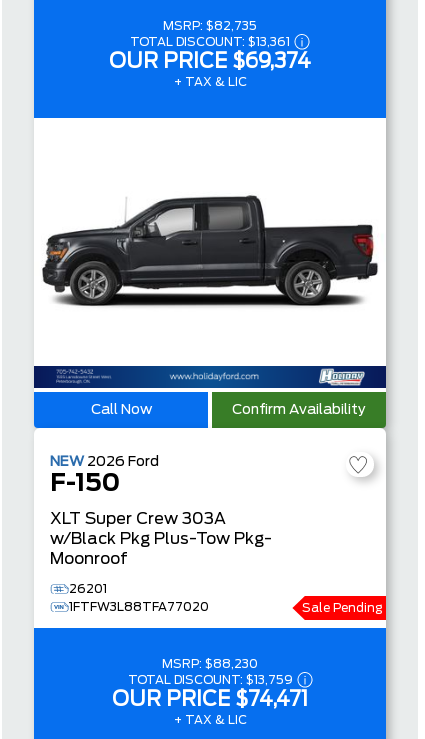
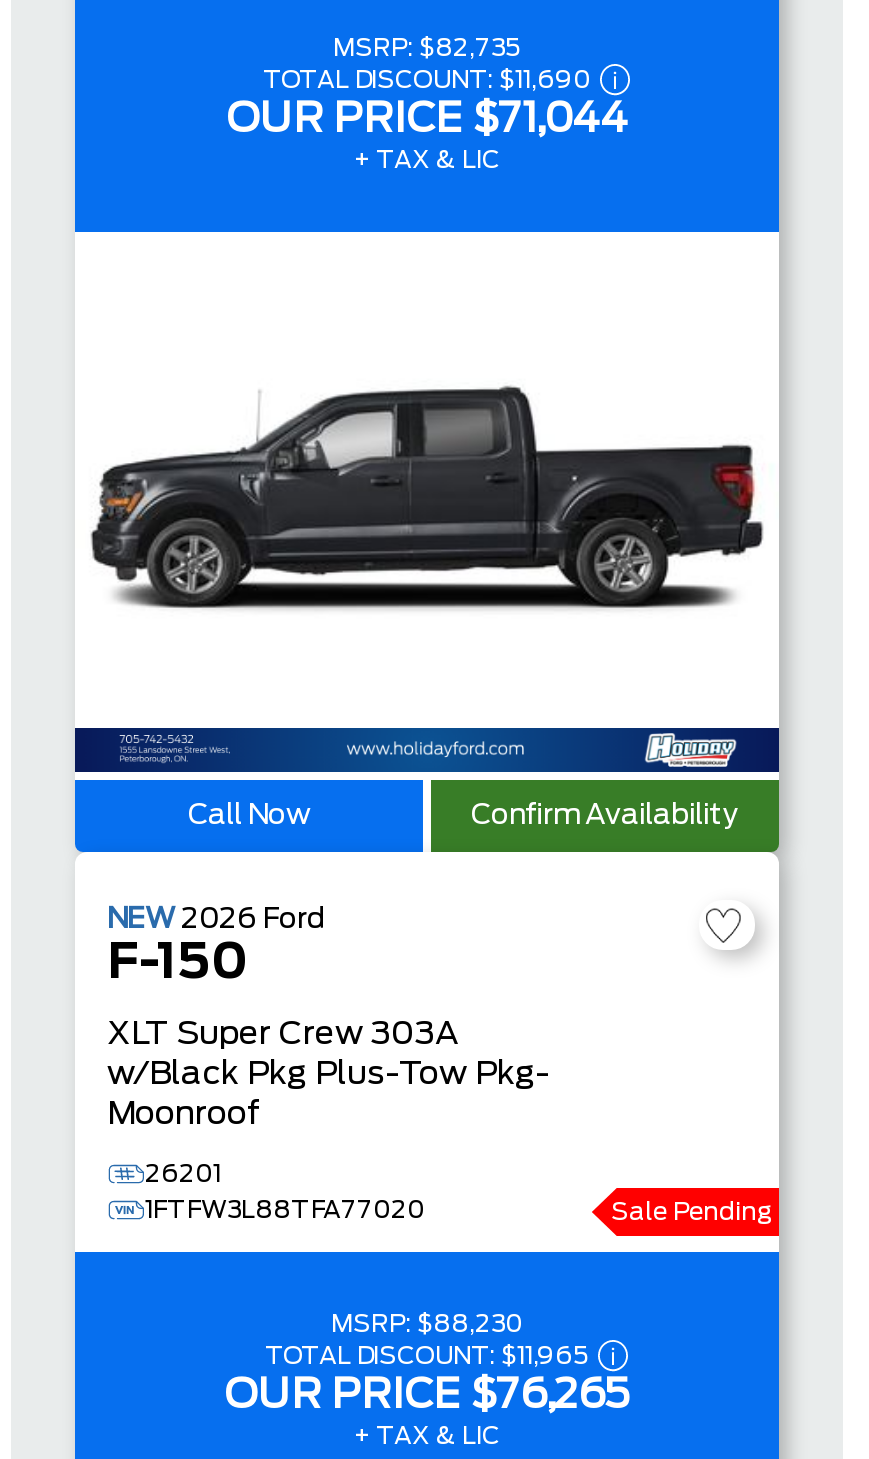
- TOTAL DISCOUNT: $13,361
+ TOTAL DISCOUNT: $11,690

- OUR PRICE $69,374
+ OUR PRICE $71,044

- TOTAL DISCOUNT: $13,759
+ TOTAL DISCOUNT: $11,965

- OUR PRICE $74,471
+ OUR PRICE $76,265
